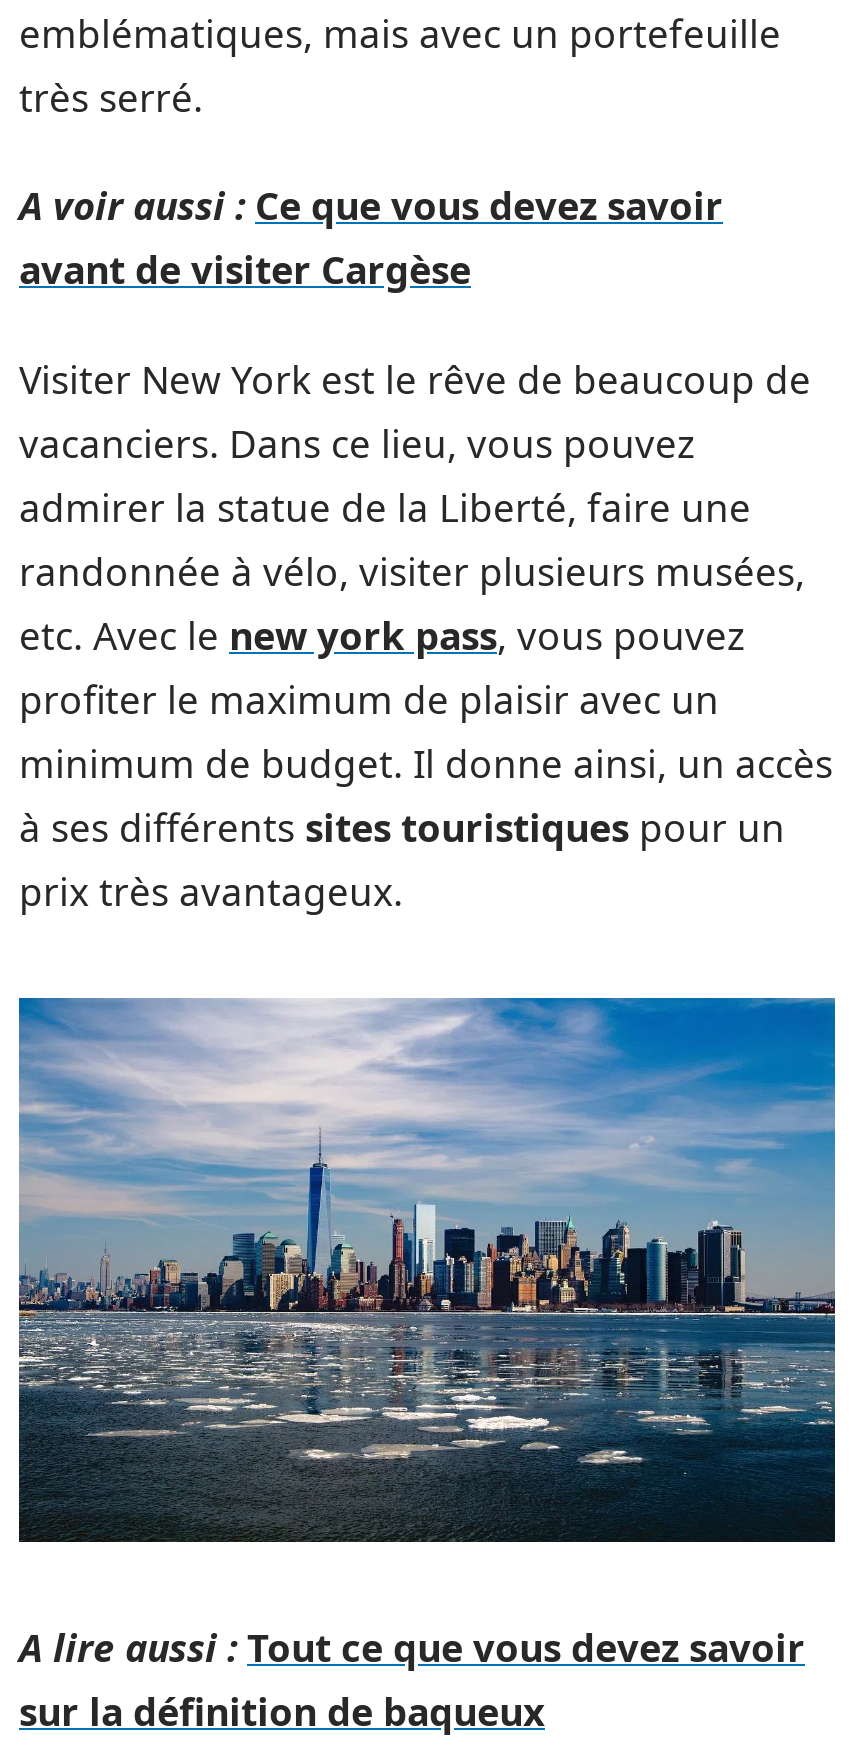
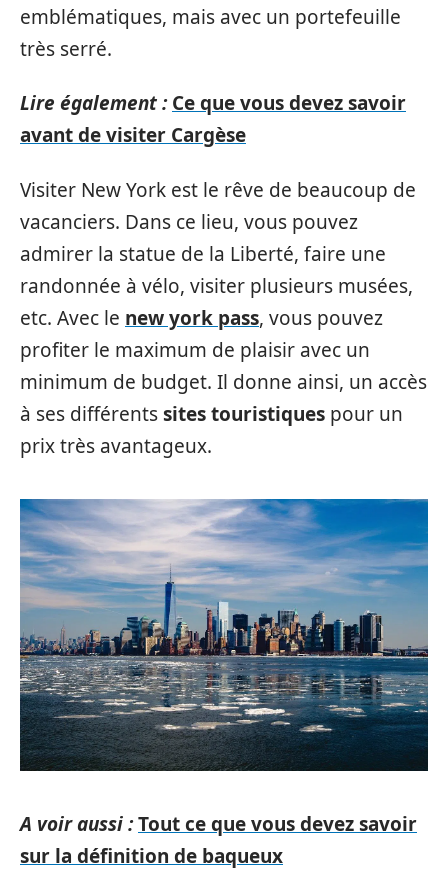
- A voir aussi : Ce que vous devez savoir
+ Lire également : Ce que vous devez savoir

- A lire aussi : Tout ce que vous devez savoir
+ A voir aussi : Tout ce que vous devez savoir
